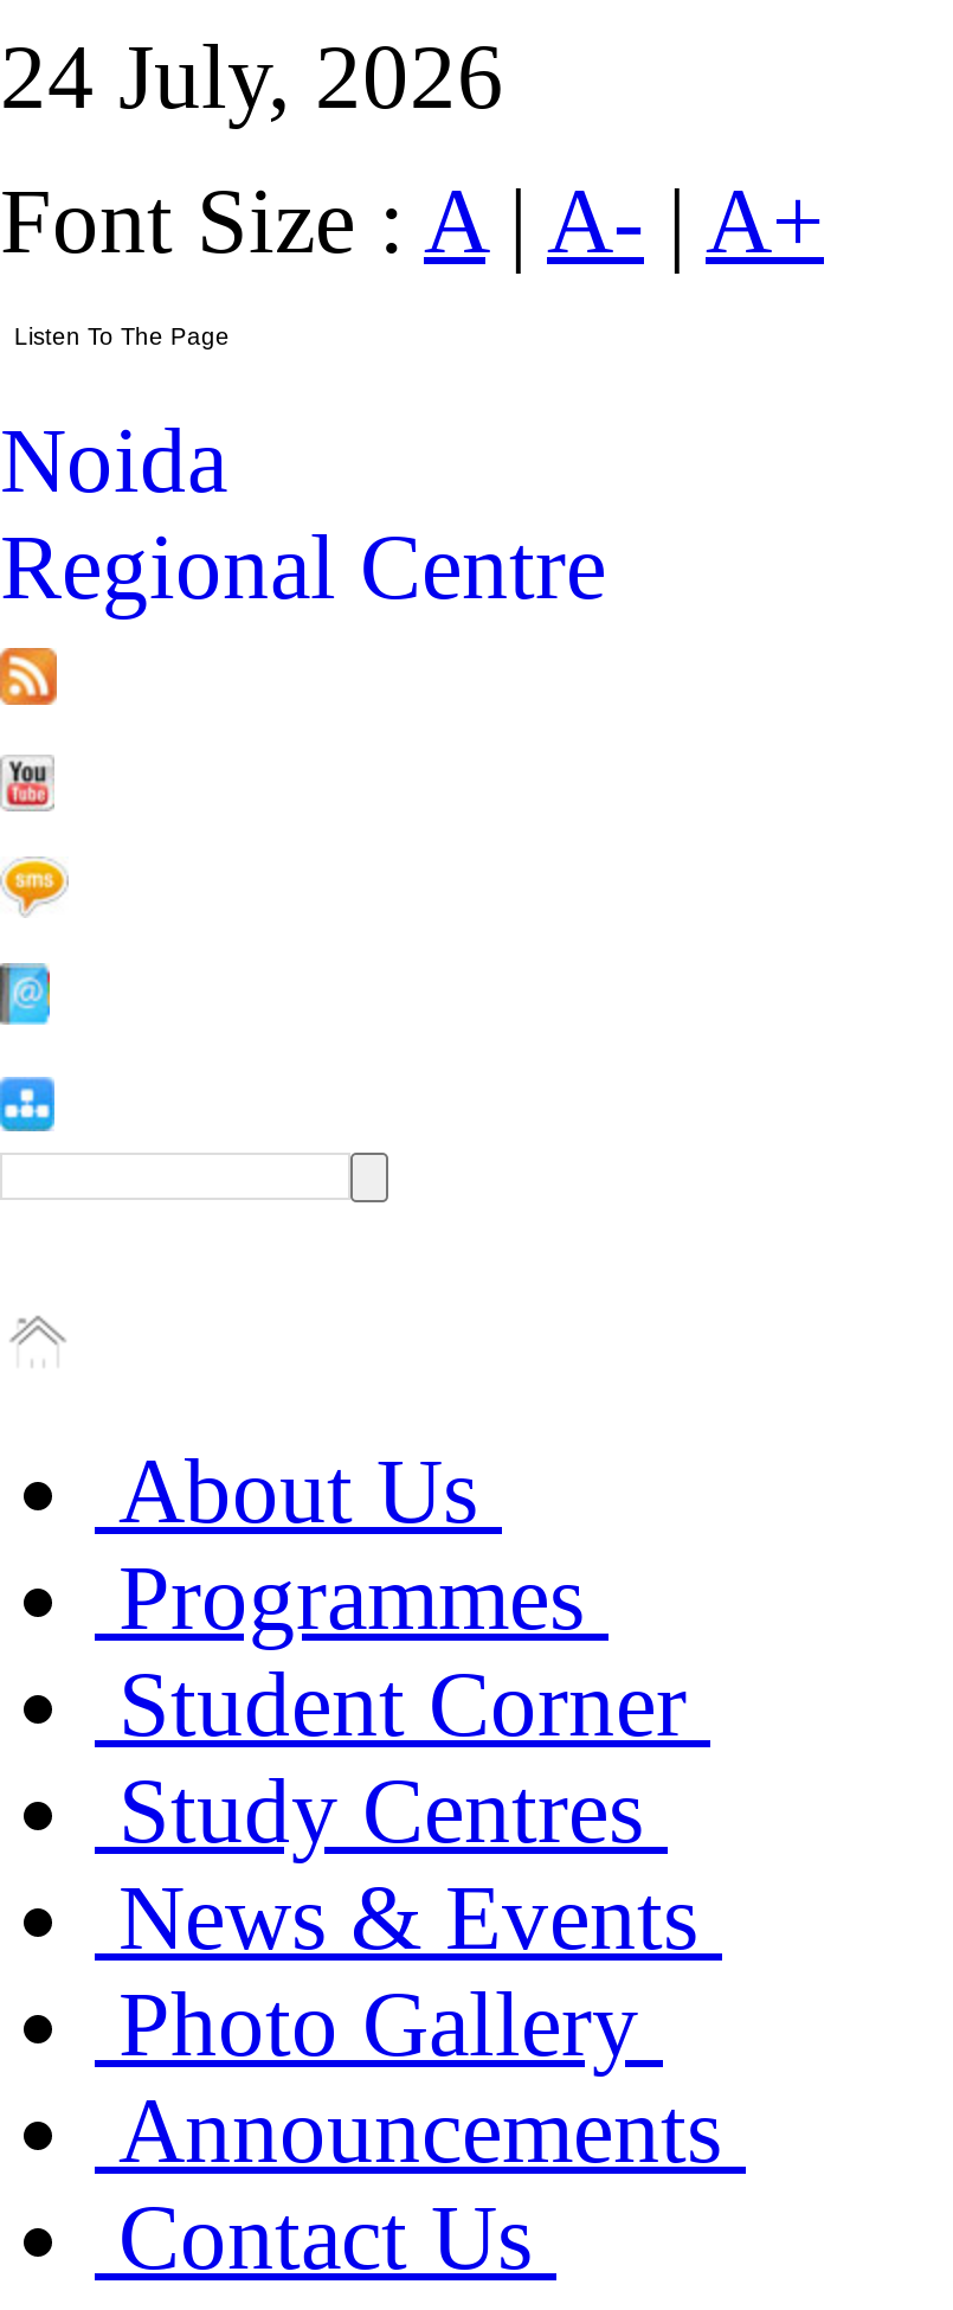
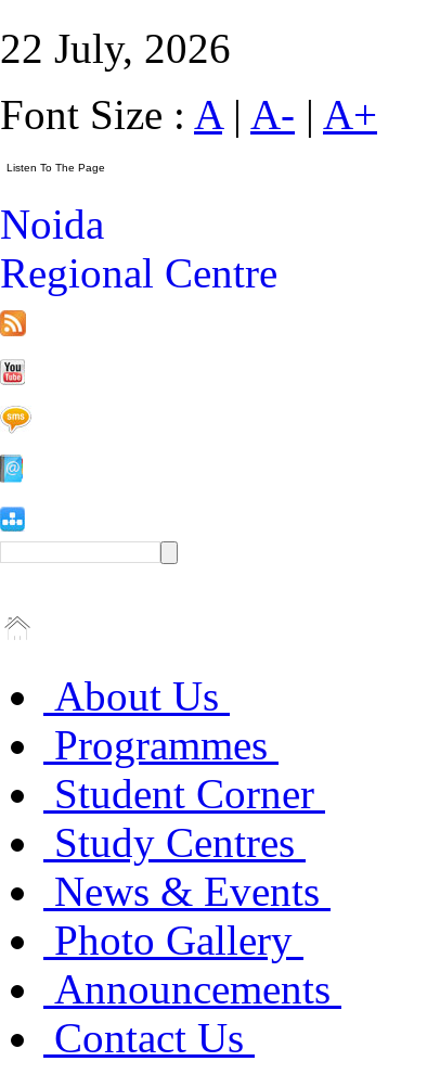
- 24 July, 2026
+ 22 July, 2026
